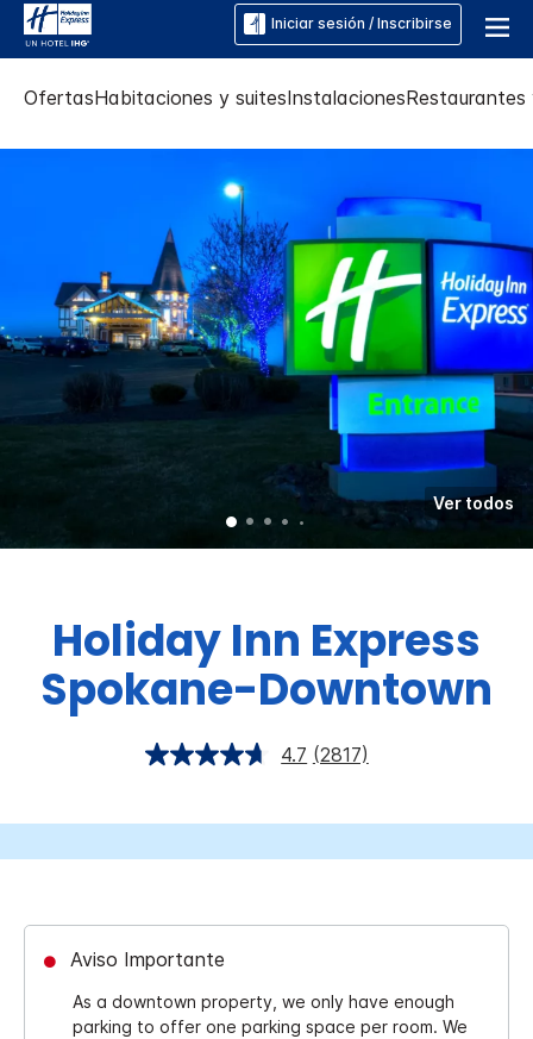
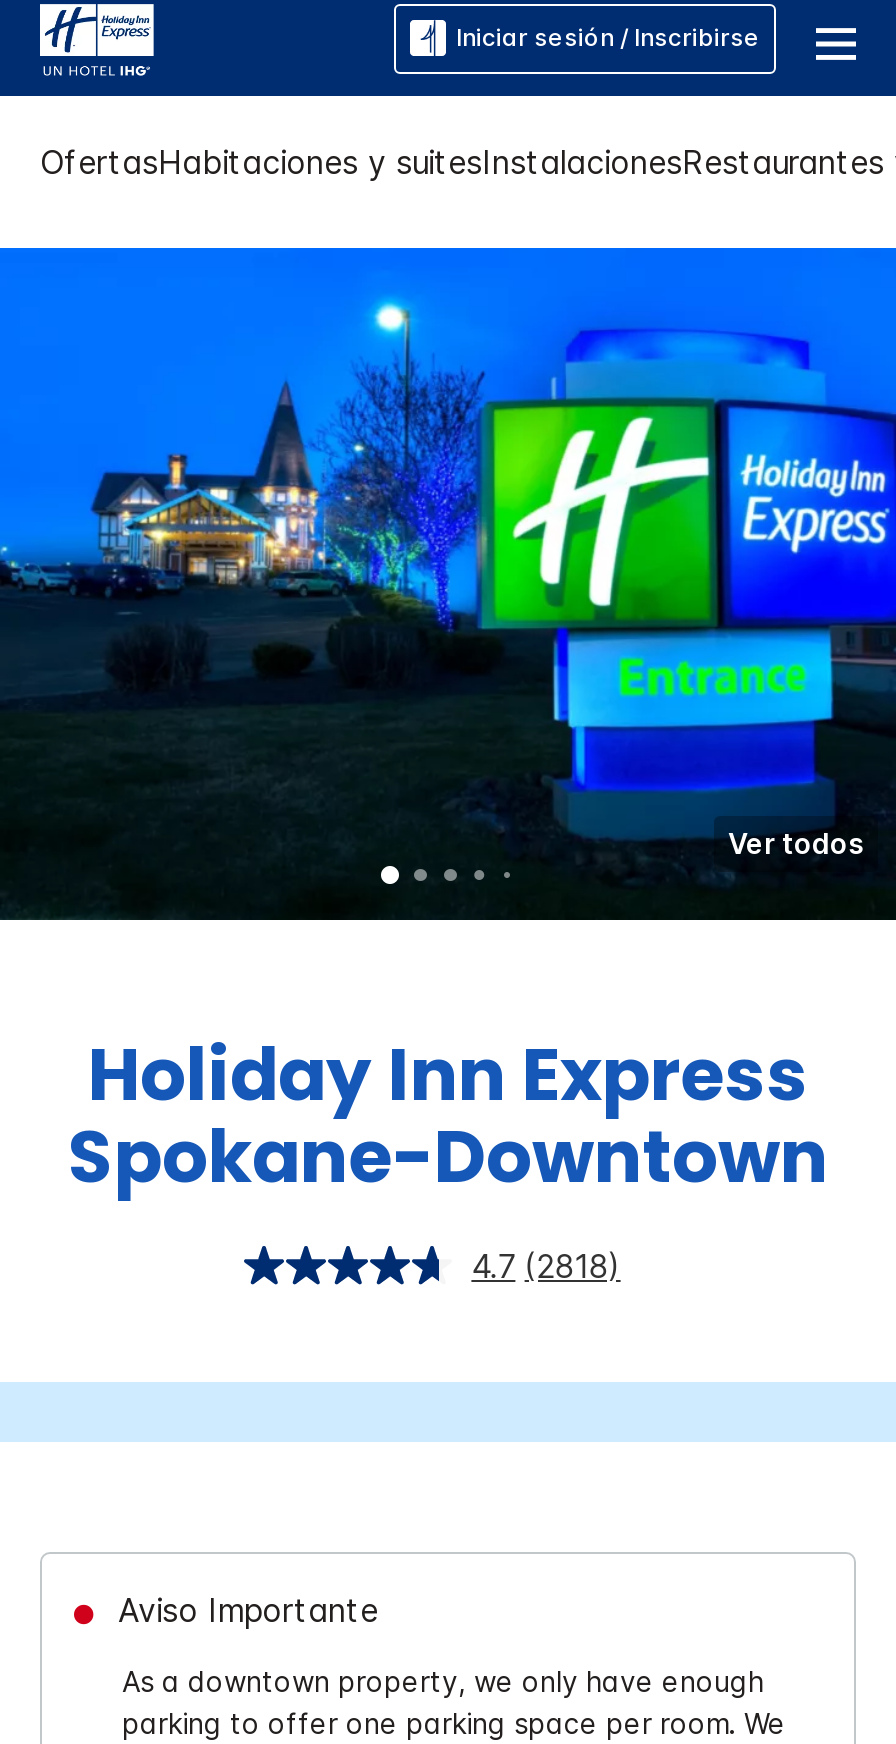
- 4.7 (2817)
+ 4.7 (2818)
